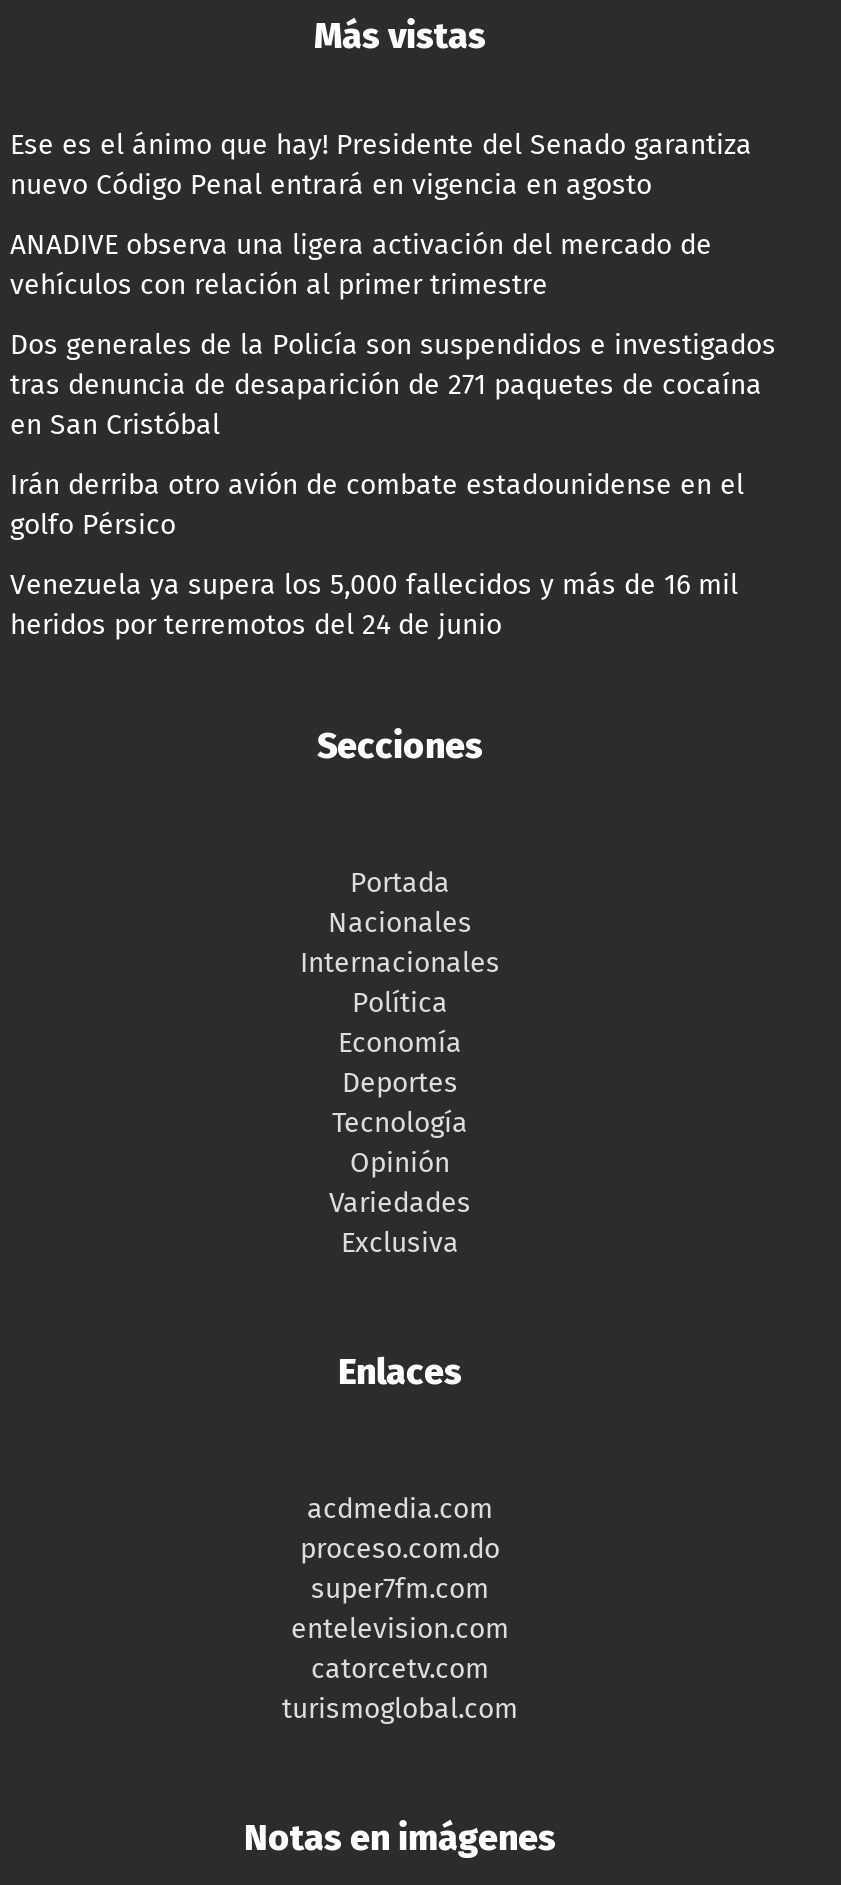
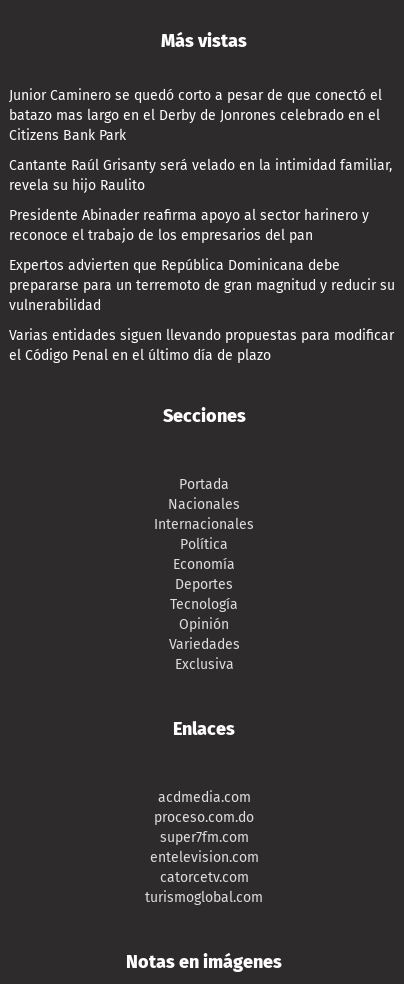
- Ese es el ánimo que hay! Presidente del Senado garantiza
- nuevo Código Penal entrará en vigencia en agosto
+ Junior Caminero se quedó corto a pesar de que conectó el
+ batazo mas largo en el Derby de Jonrones celebrado en el
+ Citizens Bank Park

- ANADIVE observa una ligera activación del mercado de
- vehículos con relación al primer trimestre
+ Cantante Raúl Grisanty será velado en la intimidad familiar,
+ revela su hijo Raulito

- Dos generales de la Policía son suspendidos e investigados
- tras denuncia de desaparición de 271 paquetes de cocaína
- en San Cristóbal
+ Presidente Abinader reafirma apoyo al sector harinero y
+ reconoce el trabajo de los empresarios del pan

- Irán derriba otro avión de combate estadounidense en el
- golfo Pérsico
+ Expertos advierten que República Dominicana debe
+ prepararse para un terremoto de gran magnitud y reducir su
+ vulnerabilidad

- Venezuela ya supera los 5,000 fallecidos y más de 16 mil
- heridos por terremotos del 24 de junio
+ Varias entidades siguen llevando propuestas para modificar
+ el Código Penal en el último día de plazo
